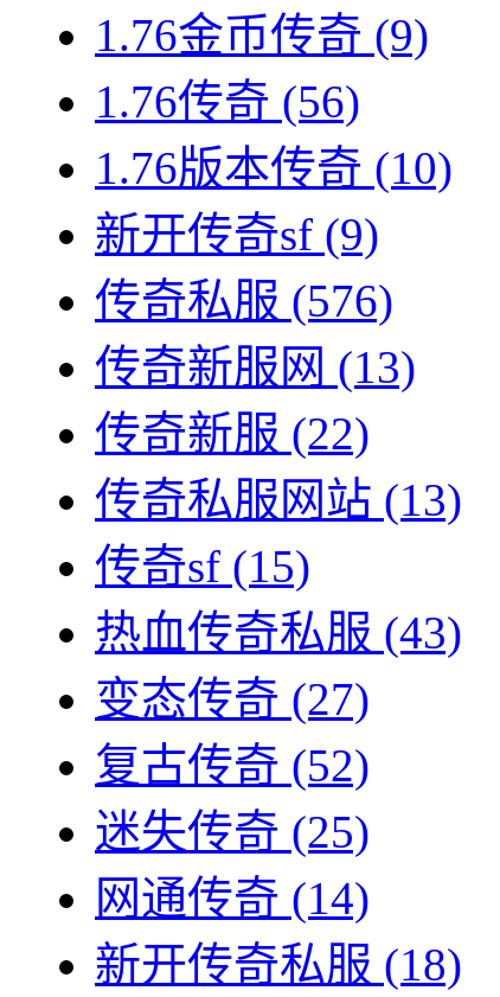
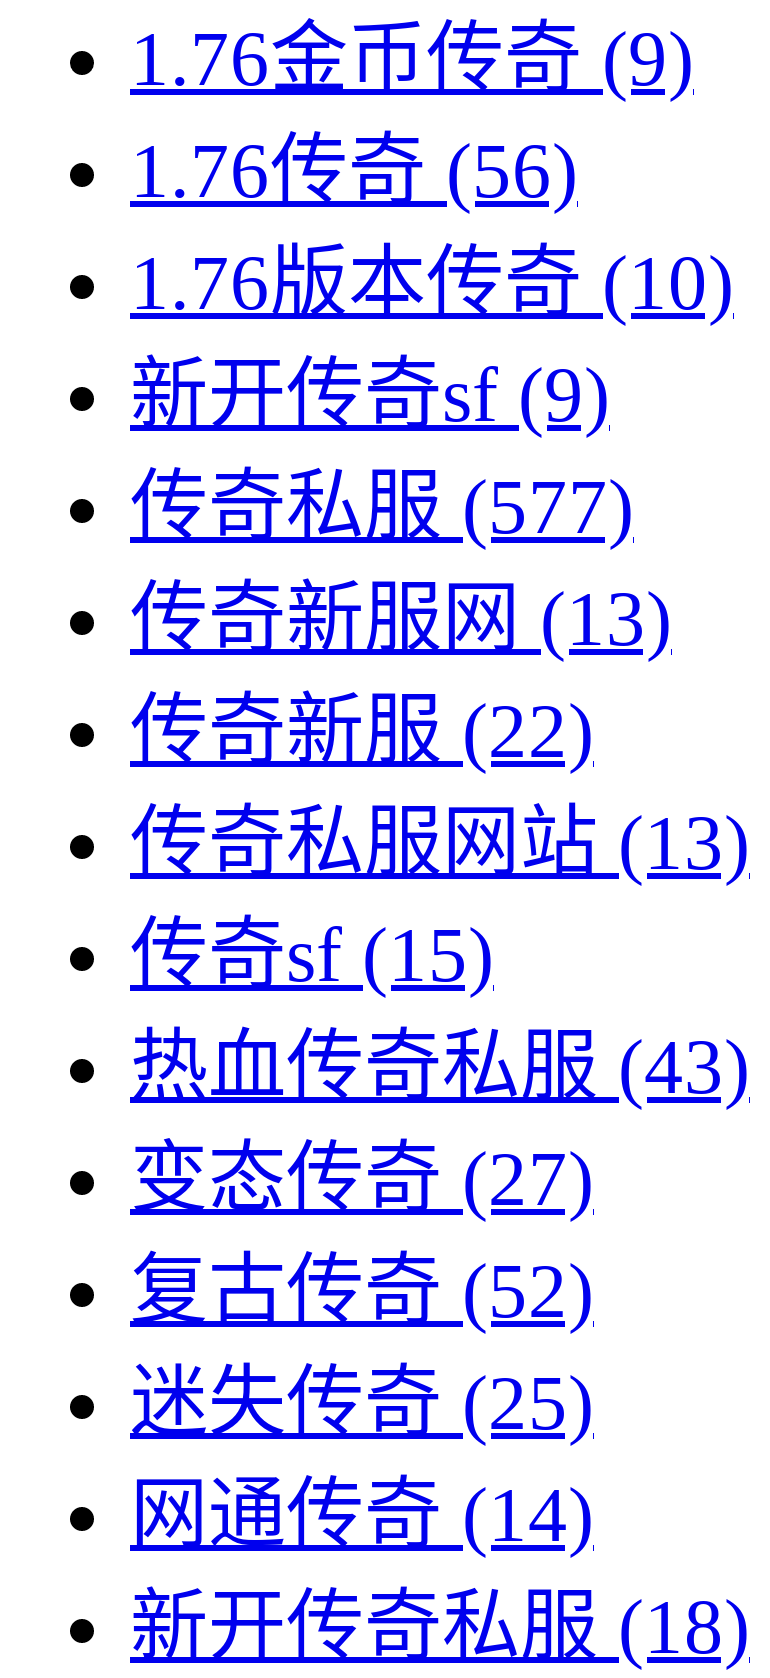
- 传奇私服(576)
+ 传奇私服(577)
